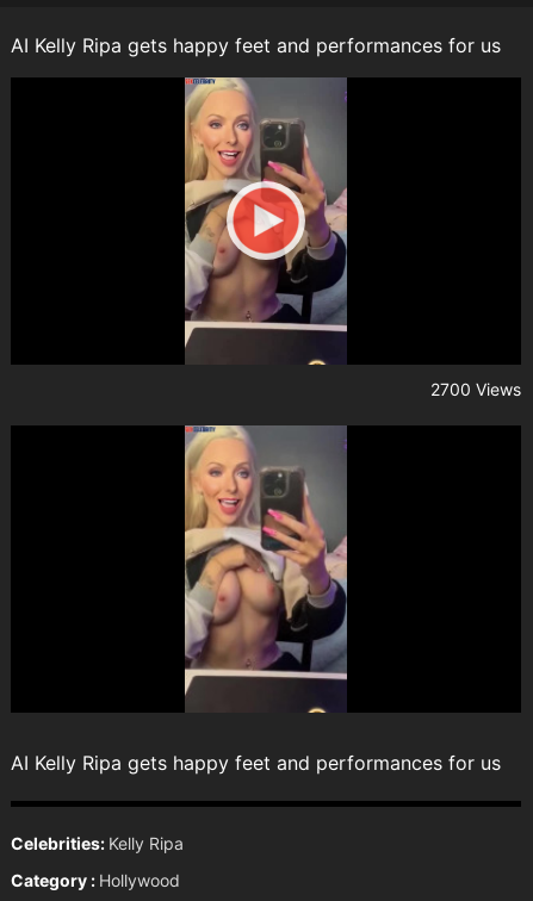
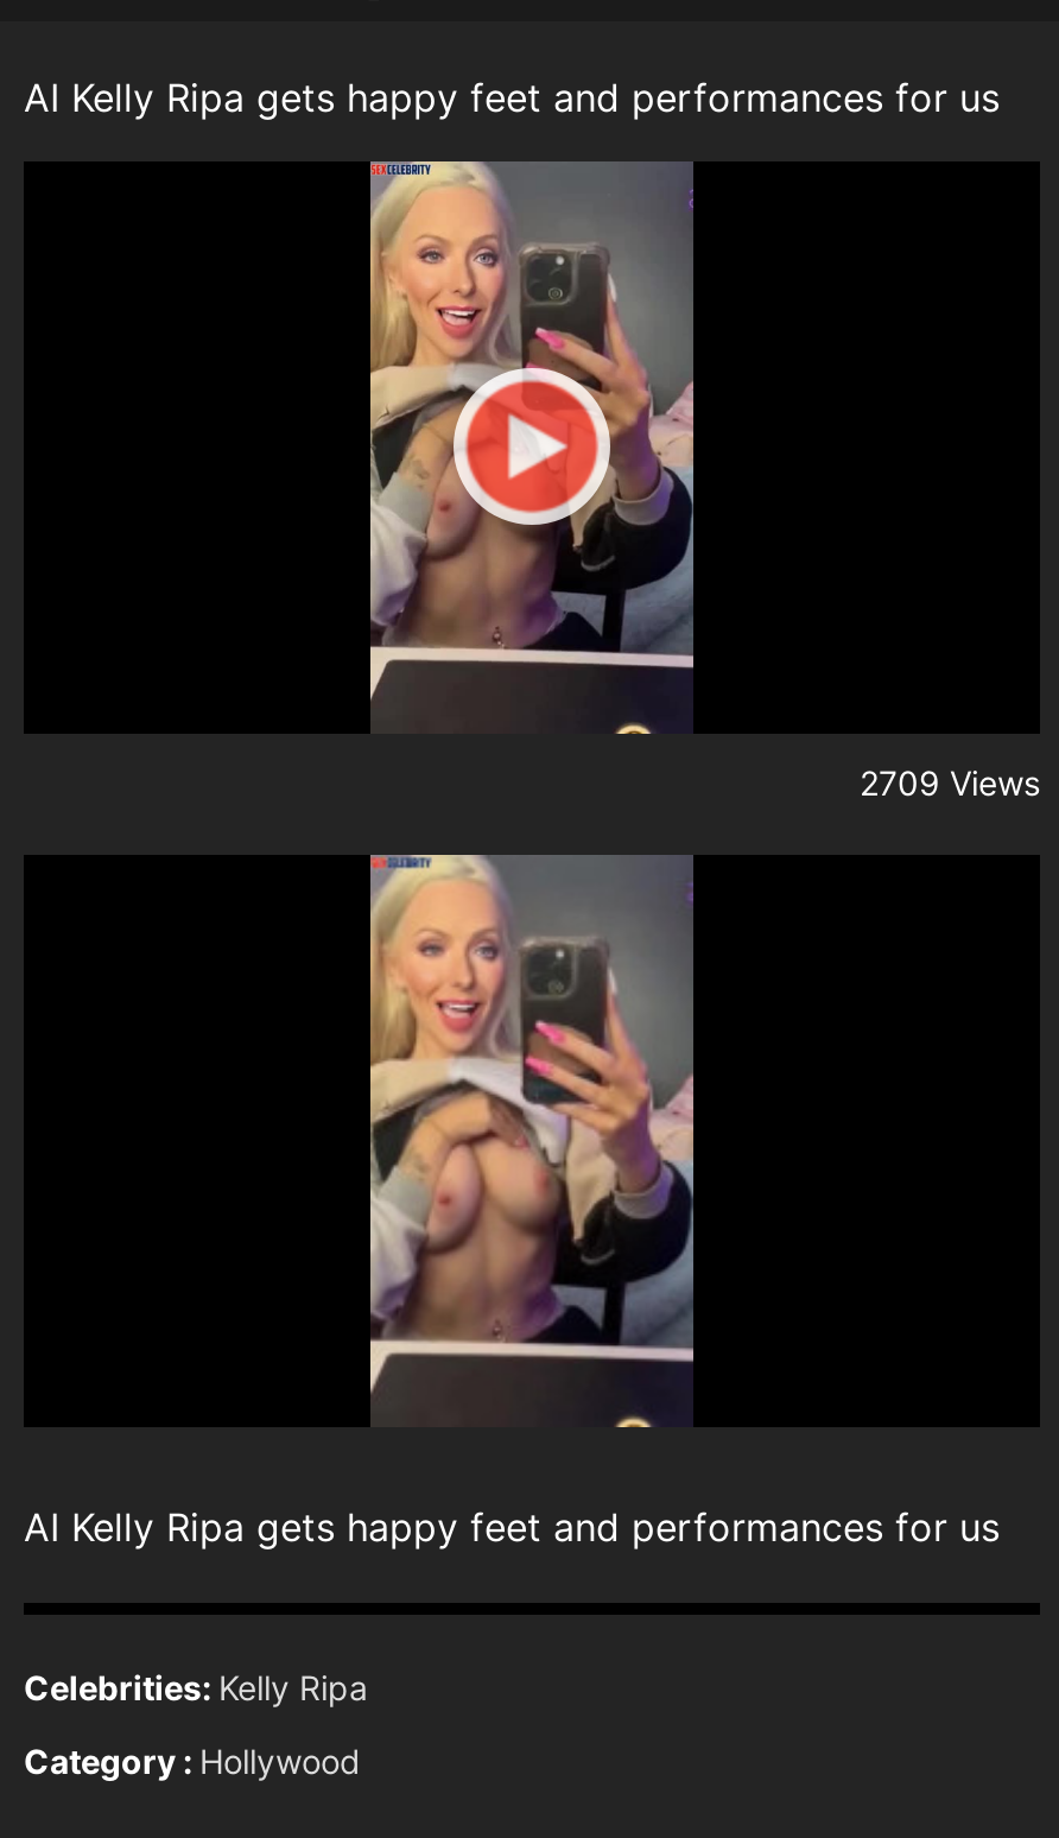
- 2700 Views
+ 2709 Views
